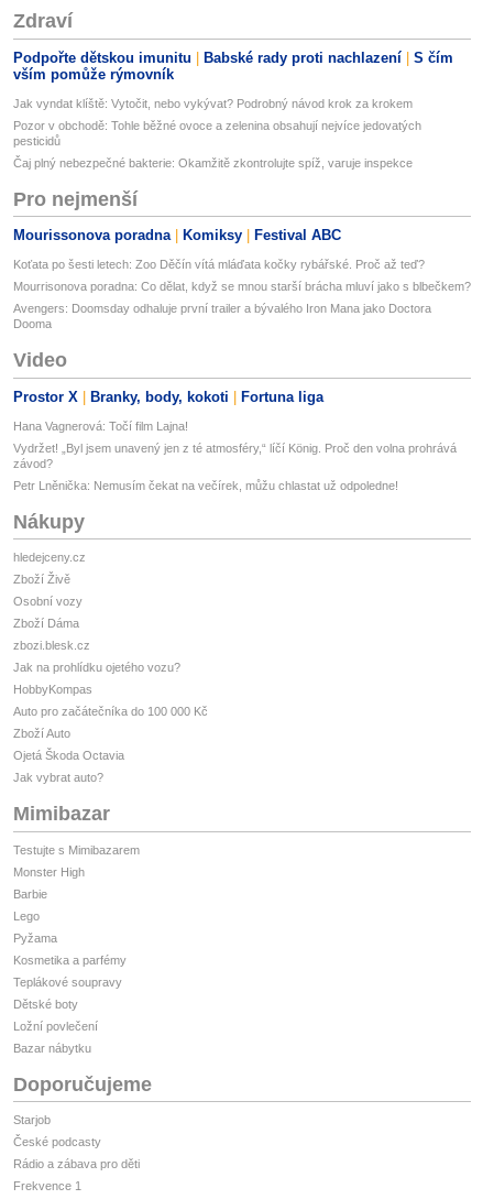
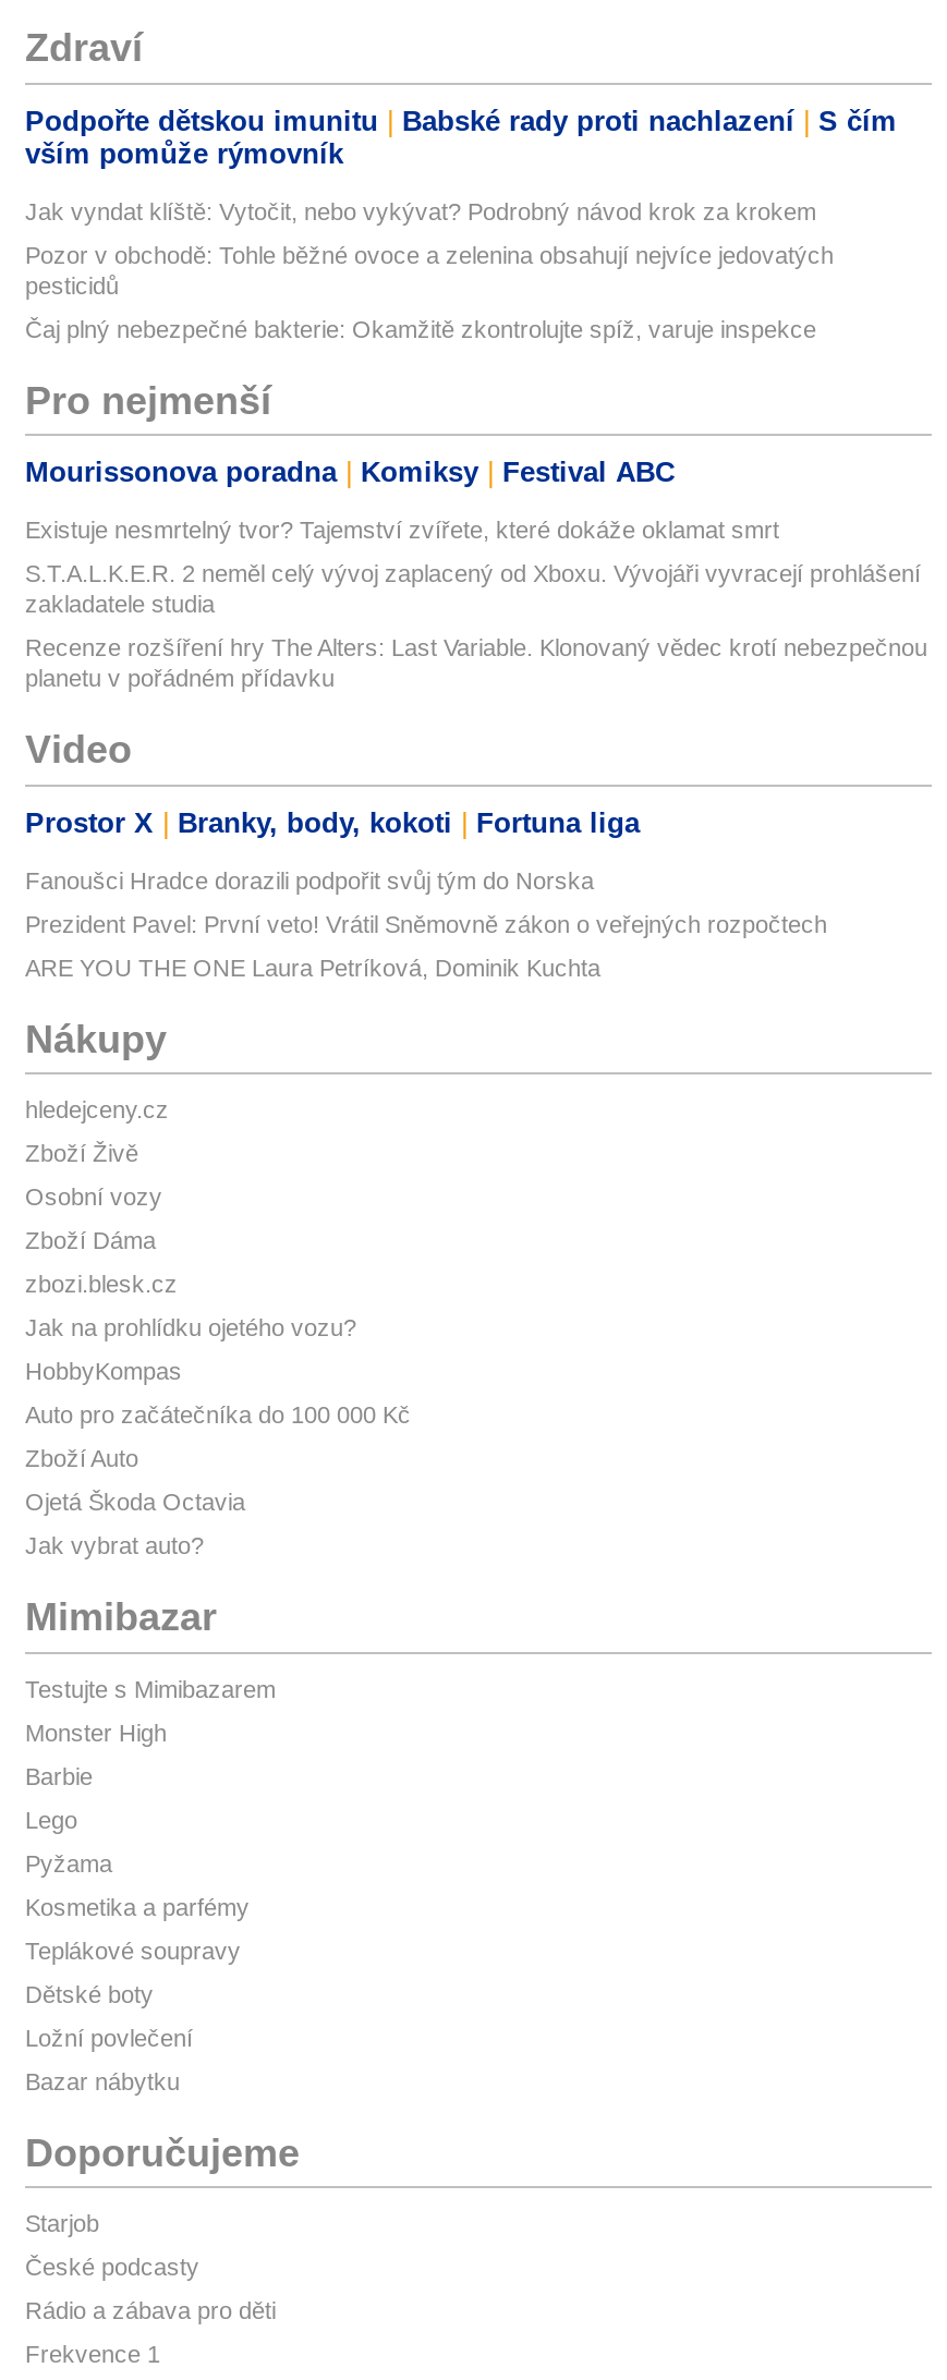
- Koťata po šesti letech: Zoo Děčín vítá mláďata kočky rybářské. Proč až teď?
+ Existuje nesmrtelný tvor? Tajemství zvířete, které dokáže oklamat smrt

- Mourrisonova poradna: Co dělat, když se mnou starší brácha mluví jako s blbečkem?
+ S.T.A.L.K.E.R. 2 neměl celý vývoj zaplacený od Xboxu. Vývojáři vyvracejí prohlášení
+ zakladatele studia

- Avengers: Doomsday odhaluje první trailer a bývalého Iron Mana jako Doctora
- Dooma
+ Recenze rozšíření hry The Alters: Last Variable. Klonovaný vědec krotí nebezpečnou
+ planetu v pořádném přídavku

- Hana Vagnerová: Točí film Lajna!
+ Fanoušci Hradce dorazili podpořit svůj tým do Norska

- Vydržet! „Byl jsem unavený jen z té atmosféry,“ líčí König. Proč den volna prohrává
- závod?
+ Prezident Pavel: První veto! Vrátil Sněmovně zákon o veřejných rozpočtech

- Petr Lněnička: Nemusím čekat na večírek, můžu chlastat už odpoledne!
+ ARE YOU THE ONE Laura Petríková, Dominik Kuchta
